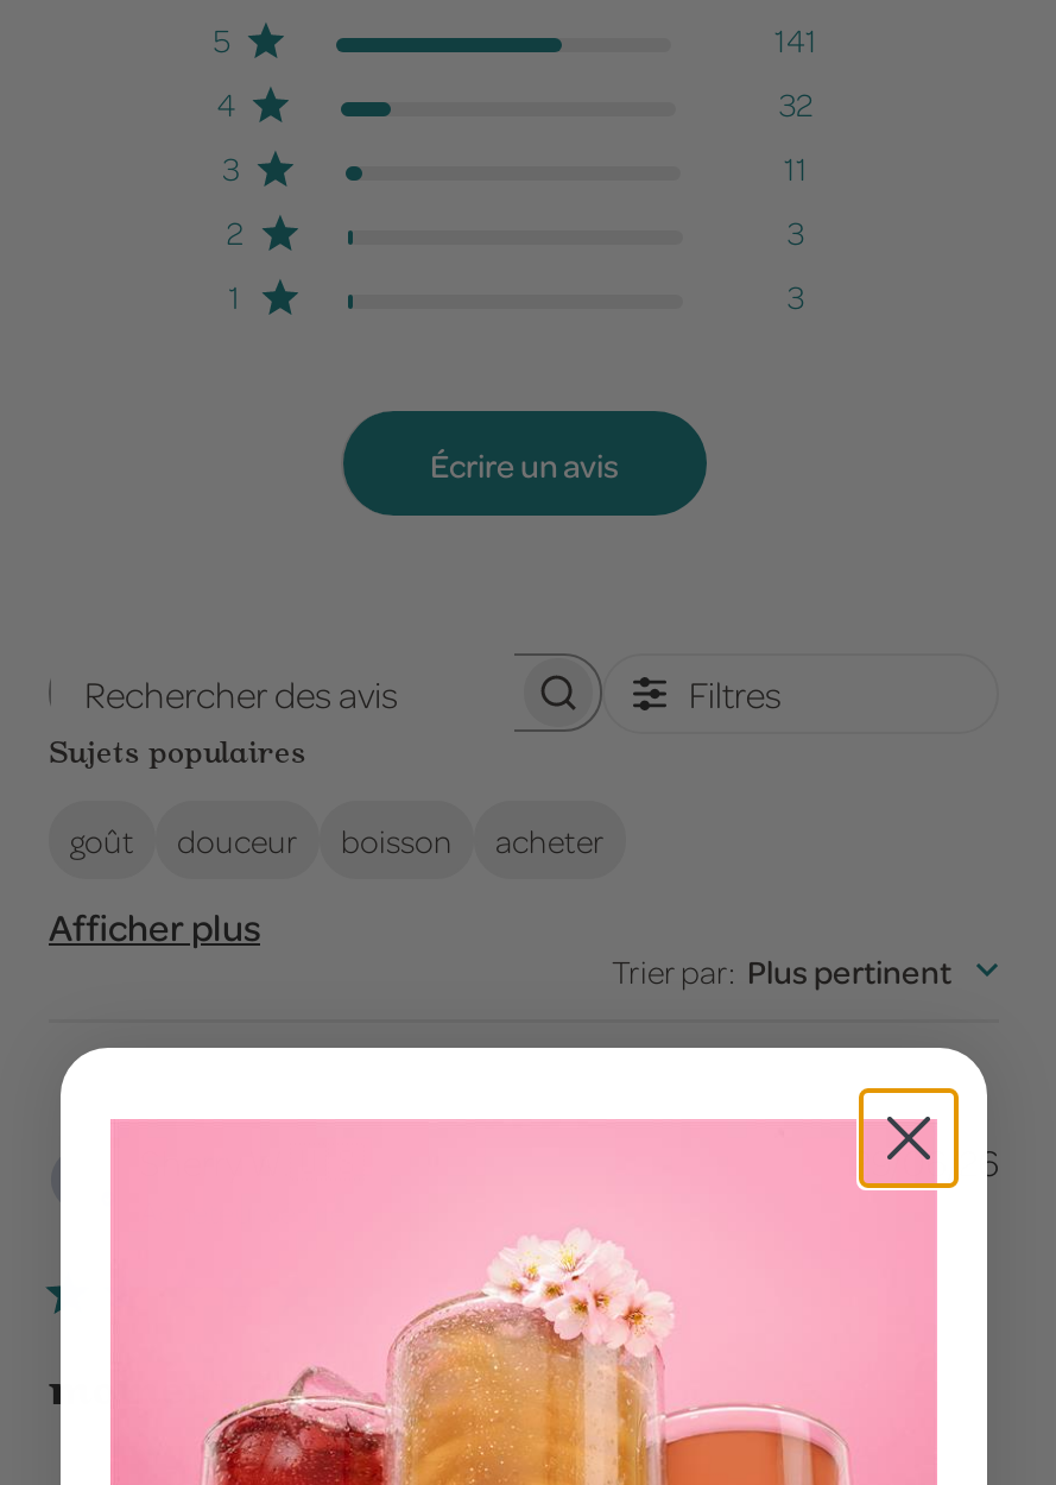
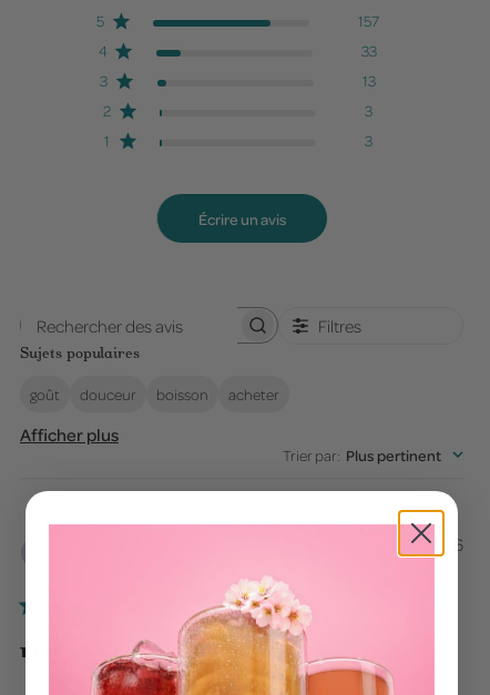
- 141
+ 157

- 32
+ 33

- 11
+ 13
